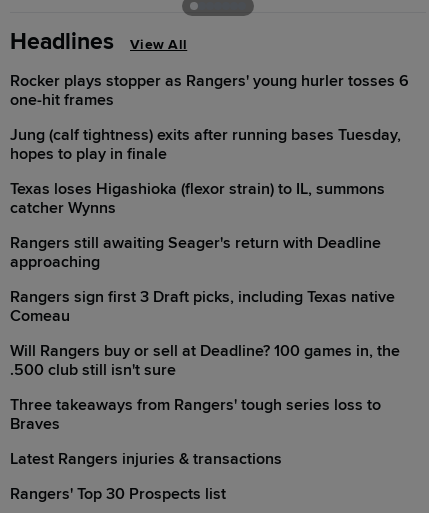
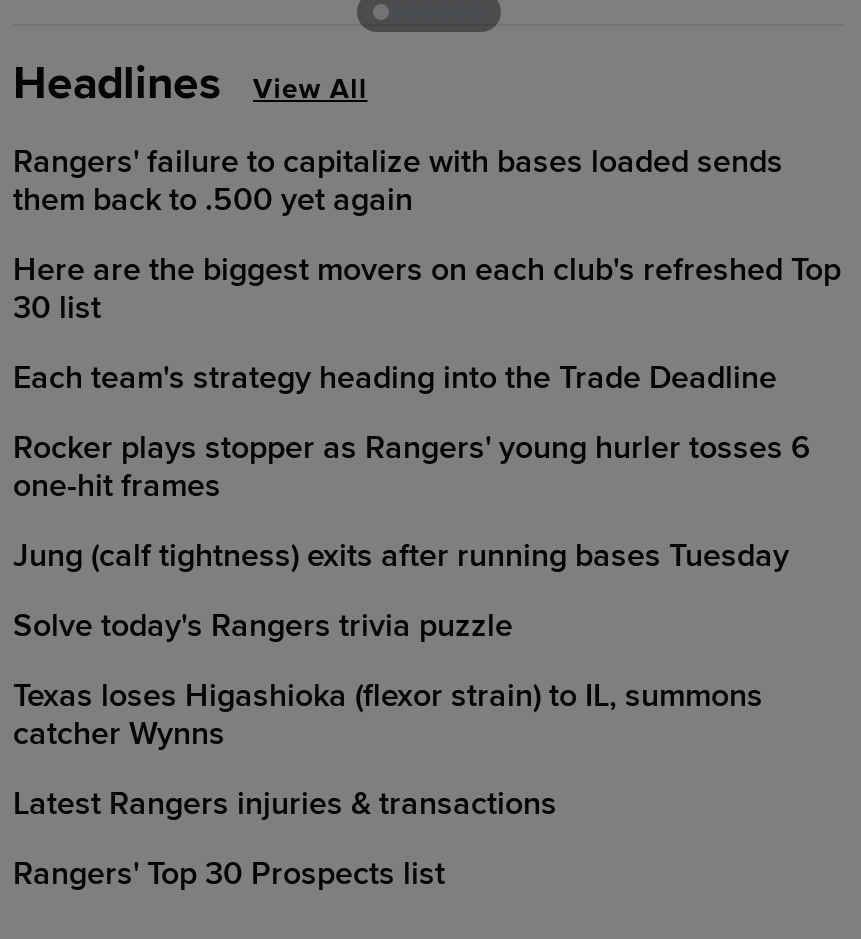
+ Rangers' failure to capitalize with bases loaded sends
+ them back to .500 yet again
+ Here are the biggest movers on each club's refreshed Top
+ 30 list
+ Each team's strategy heading into the Trade Deadline

moved down: Rocker plays stopper as Rangers' young hurler tosses 6 | one-hit frames

- Jung (calf tightness) exits after running bases Tuesday,
- hopes to play in finale
+ Jung (calf tightness) exits after running bases Tuesday
+ Solve today's Rangers trivia puzzle

moved down: Texas loses Higashioka (flexor strain) to IL, summons | catcher Wynns

- Rangers still awaiting Seager's return with Deadline
- approaching
- Rangers sign first 3 Draft picks, including Texas native
- Comeau
- Will Rangers buy or sell at Deadline? 100 games in, the
- .500 club still isn't sure
- Three takeaways from Rangers' tough series loss to
- Braves
